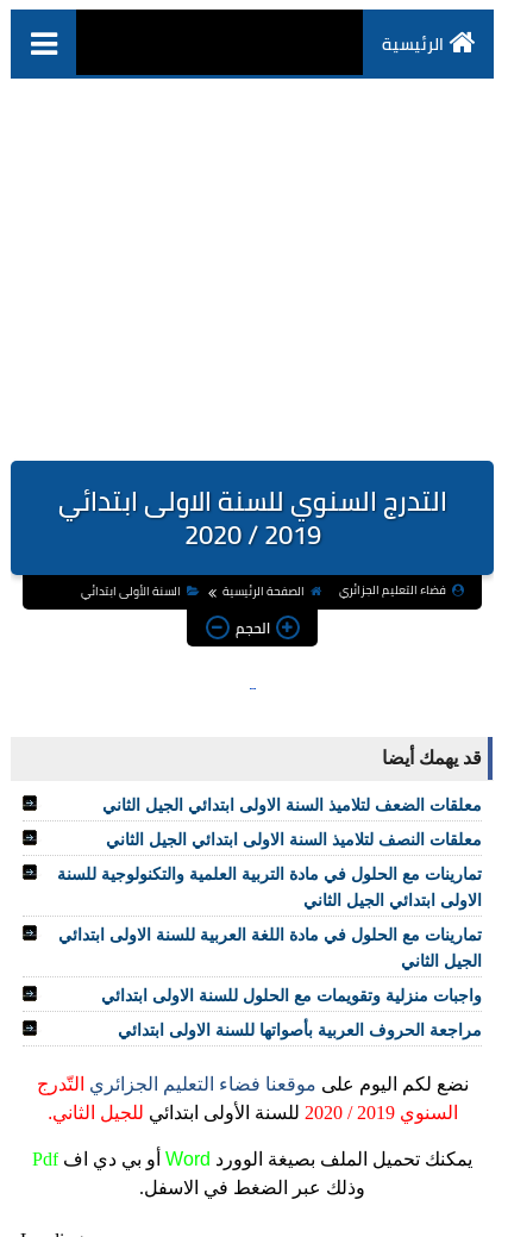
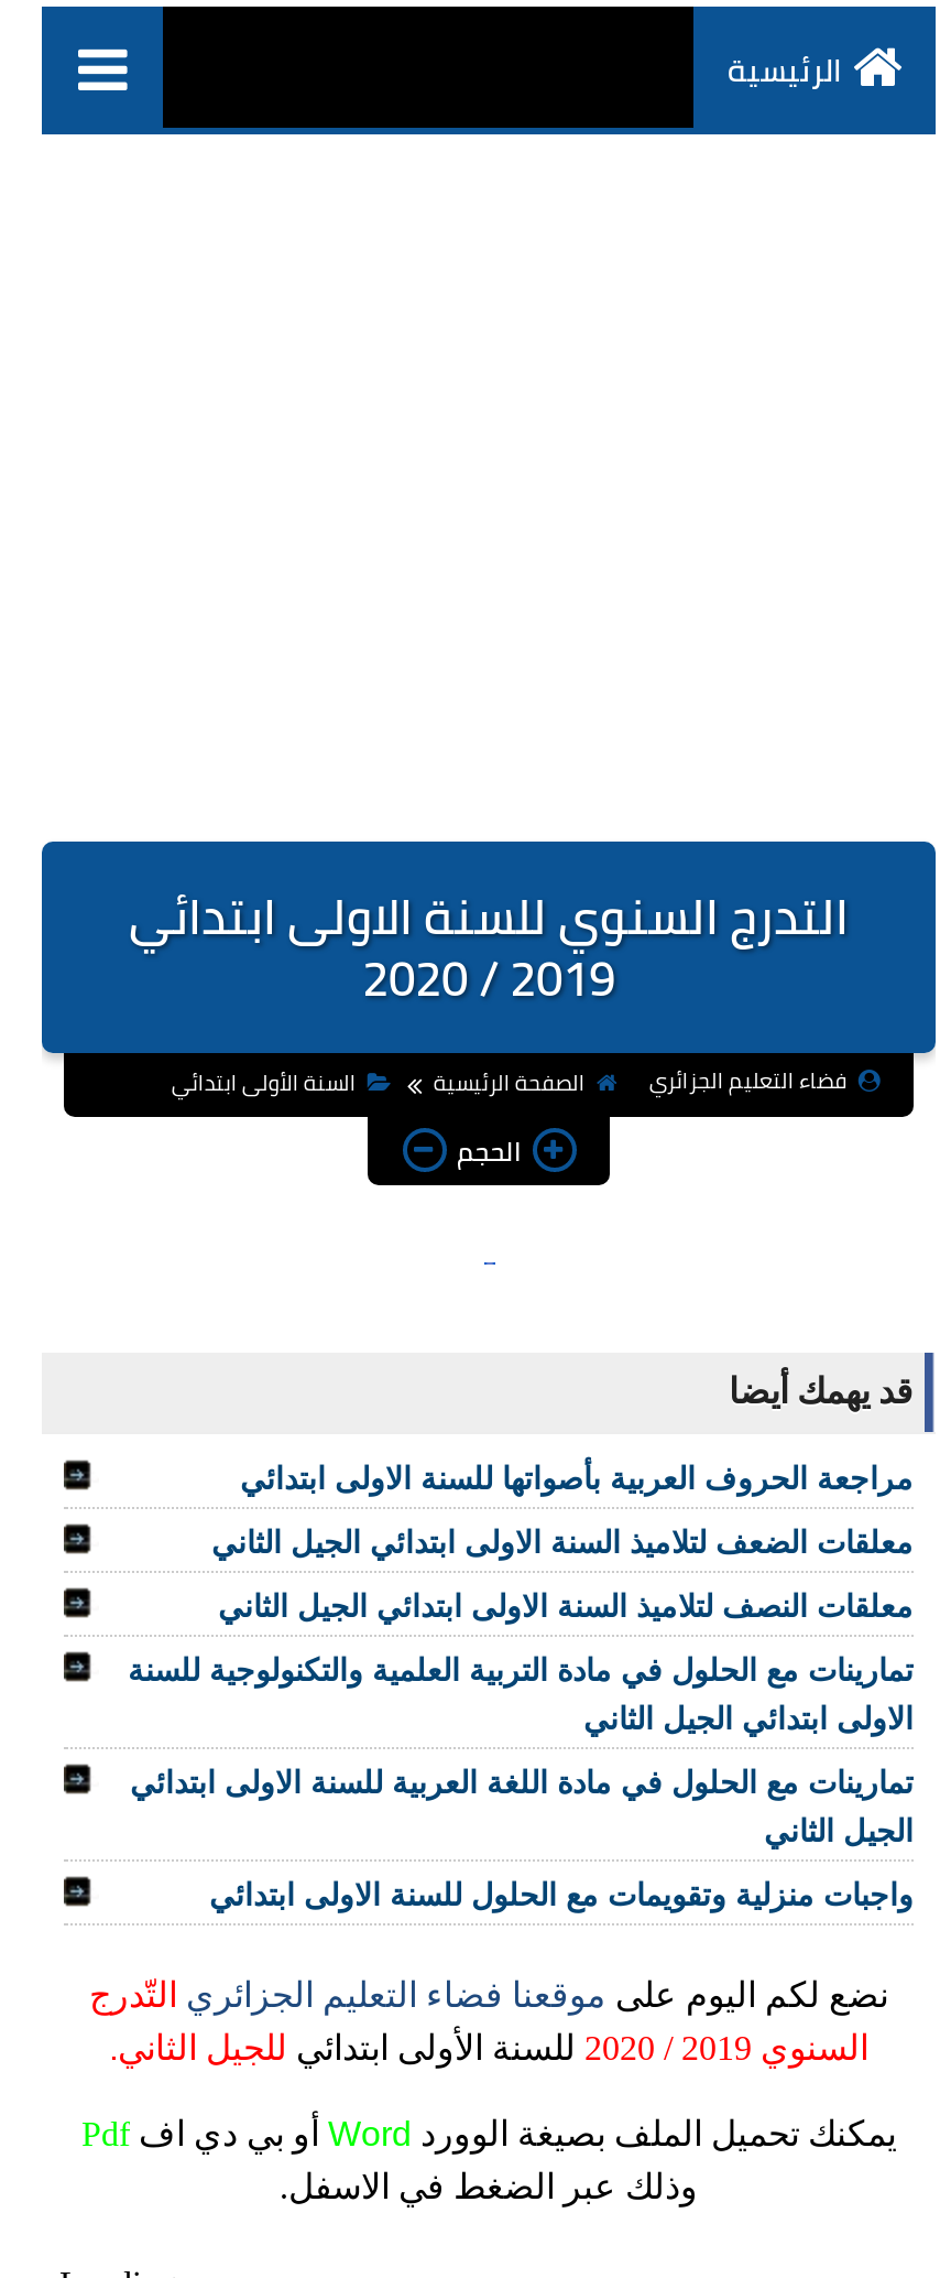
moved down: معلقات الضعف لتلاميذ السنة الاولى ابتدائي الجيل الثاني | معلقات النصف لتلاميذ السنة الاولى ابتدائي الجيل الثاني | تمارينات مع الحلول في مادة التربية العلمية والتكنولوجية للسنة | الاولى ابتدائي الجيل الثاني | تمارينات مع الحلول في مادة اللغة العربية للسنة الاولى ابتدائي | الجيل الثاني | واجبات منزلية وتقويمات مع الحلول للسنة الاولى ابتدائي

moved up: مراجعة الحروف العربية بأصواتها للسنة الاولى ابتدائي
